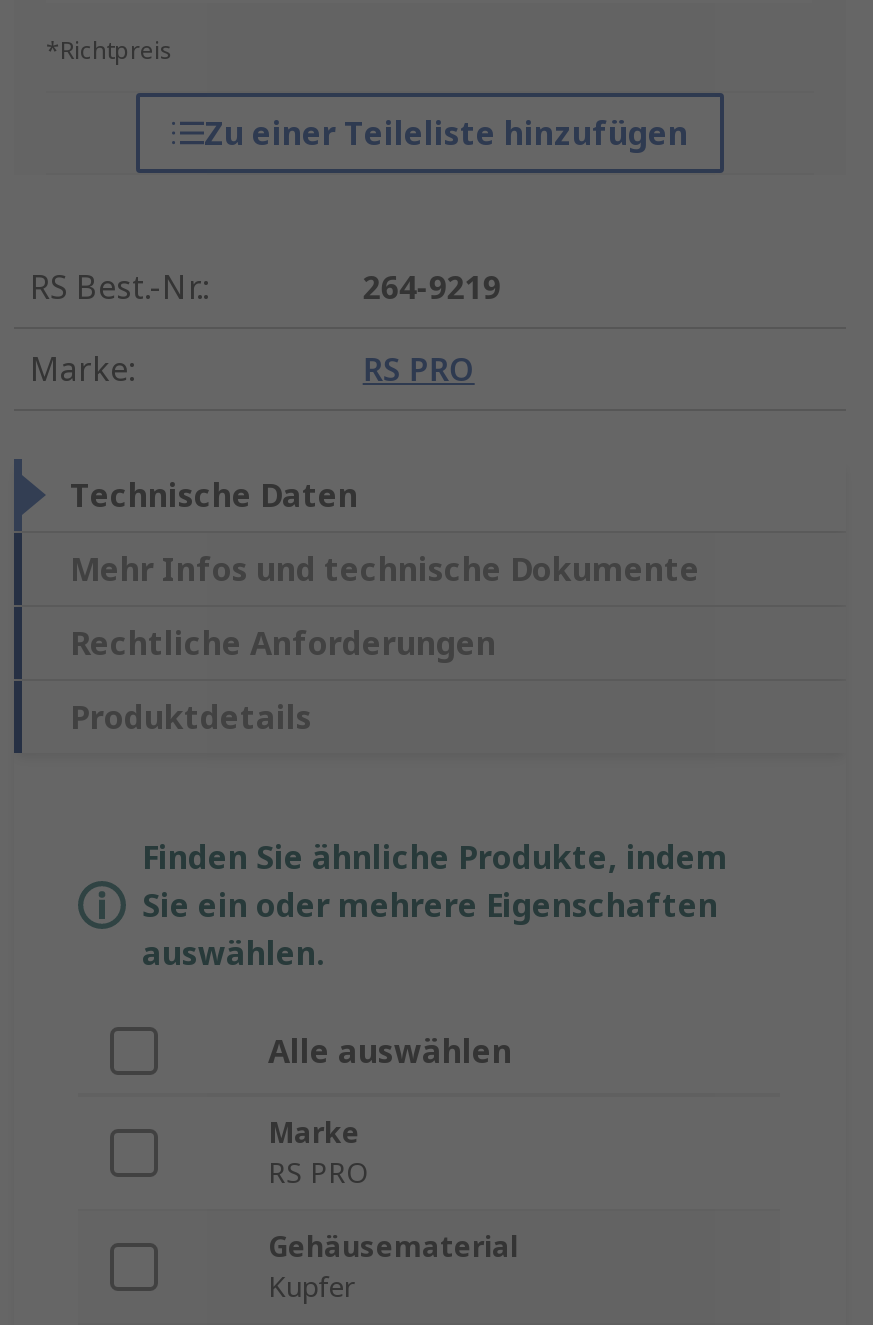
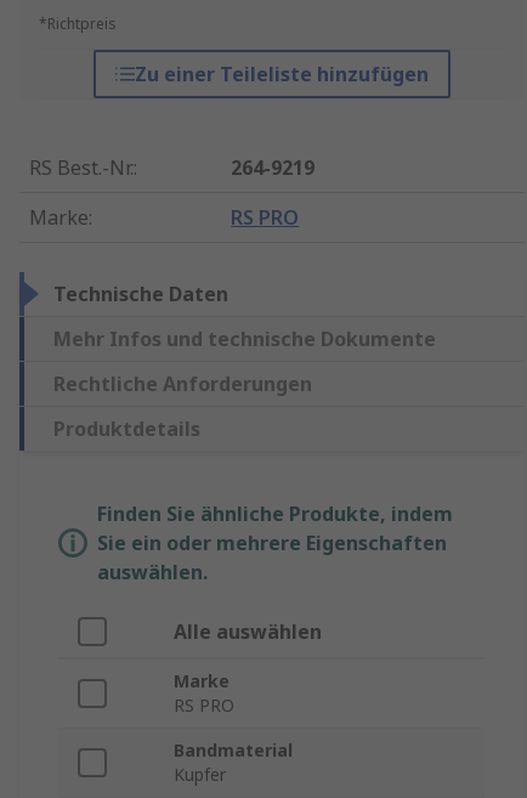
- Gehäusematerial
+ Bandmaterial
